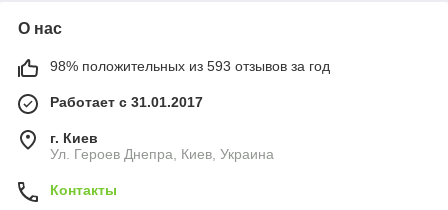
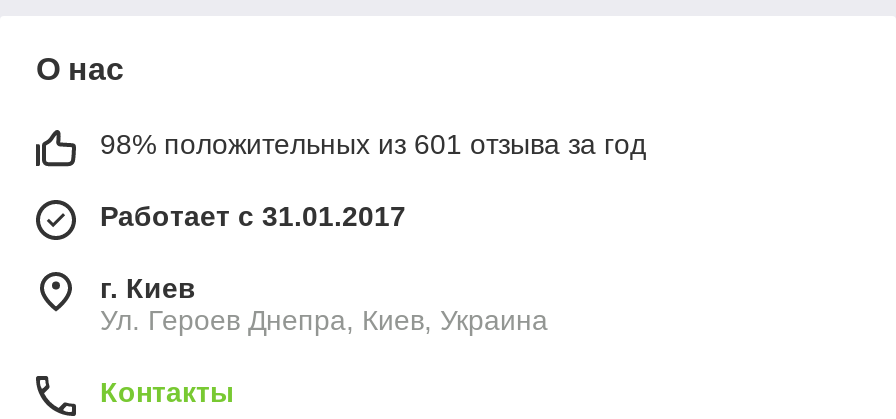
- 98% положительных из 593 отзывов за год
+ 98% положительных из 601 отзыва за год
